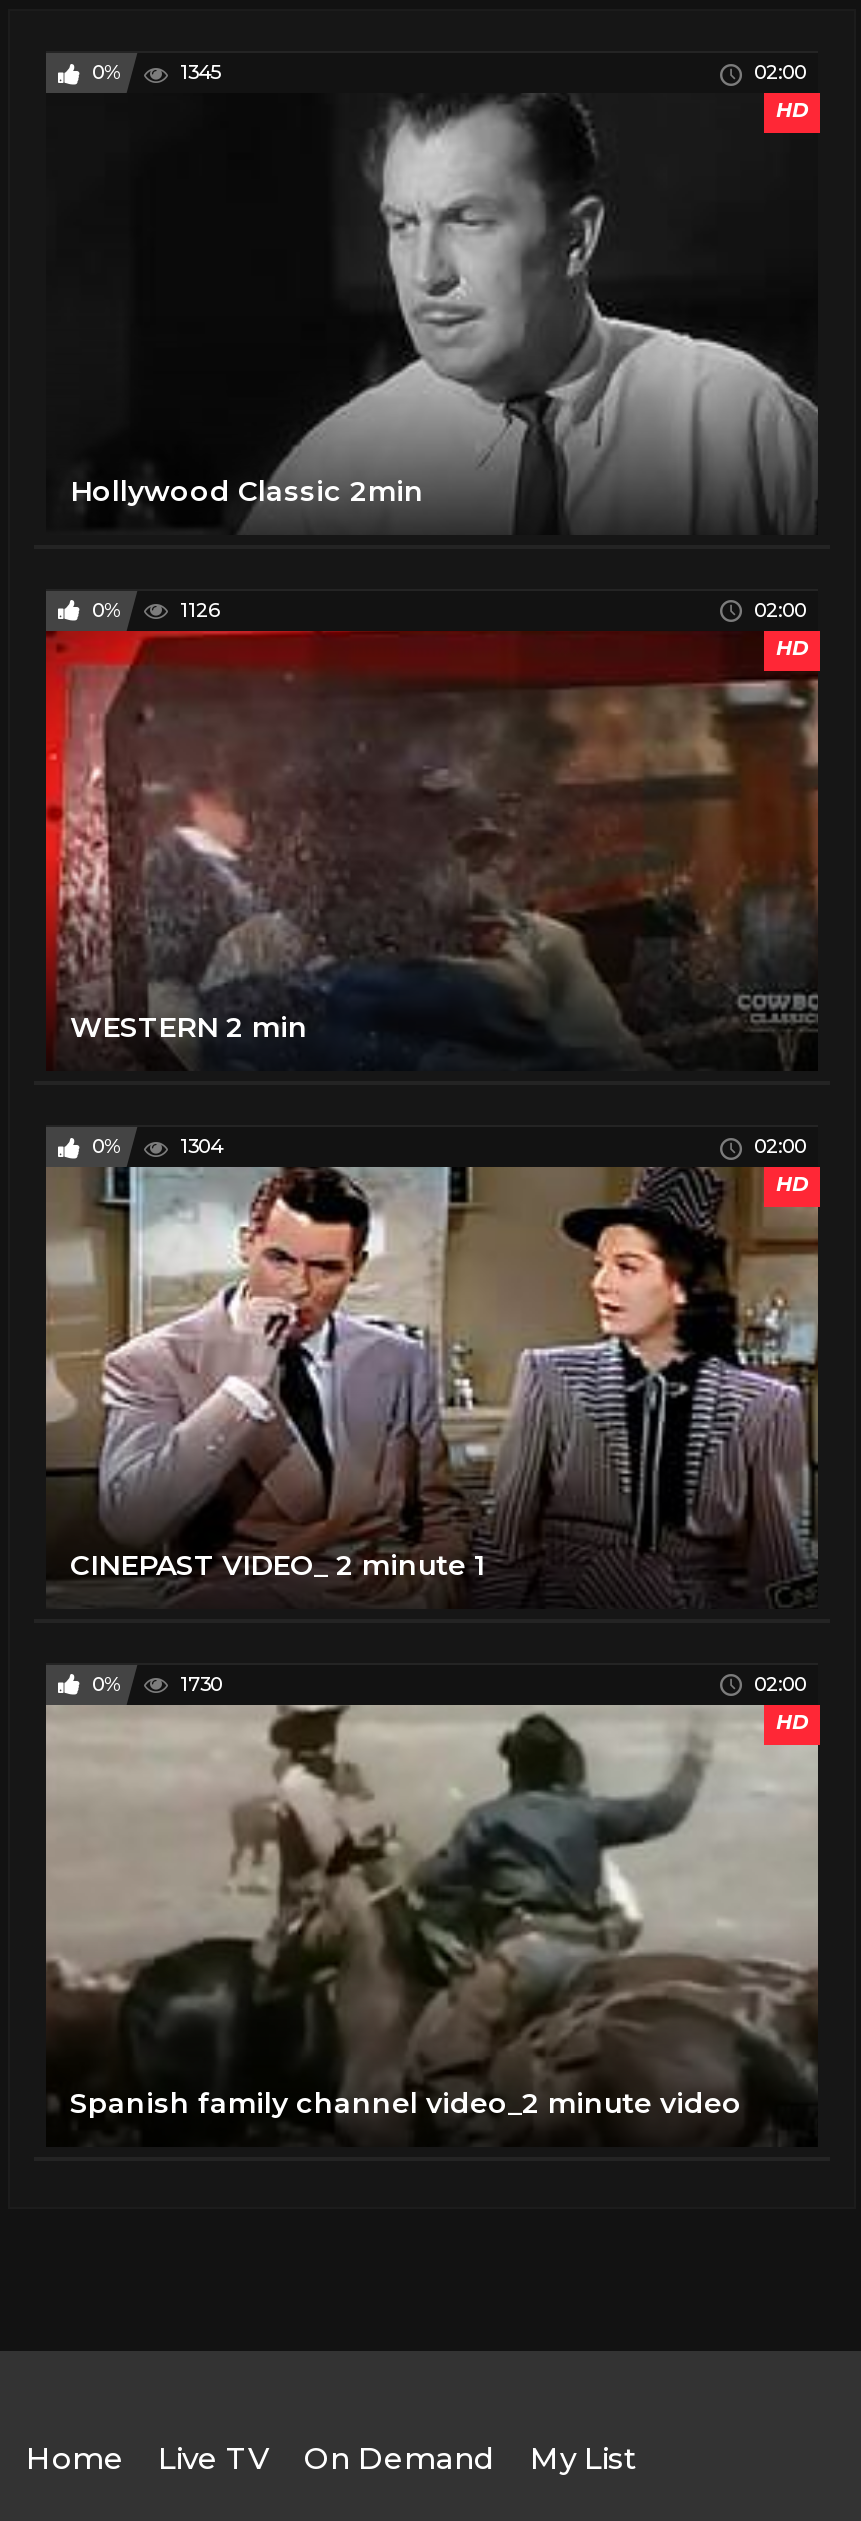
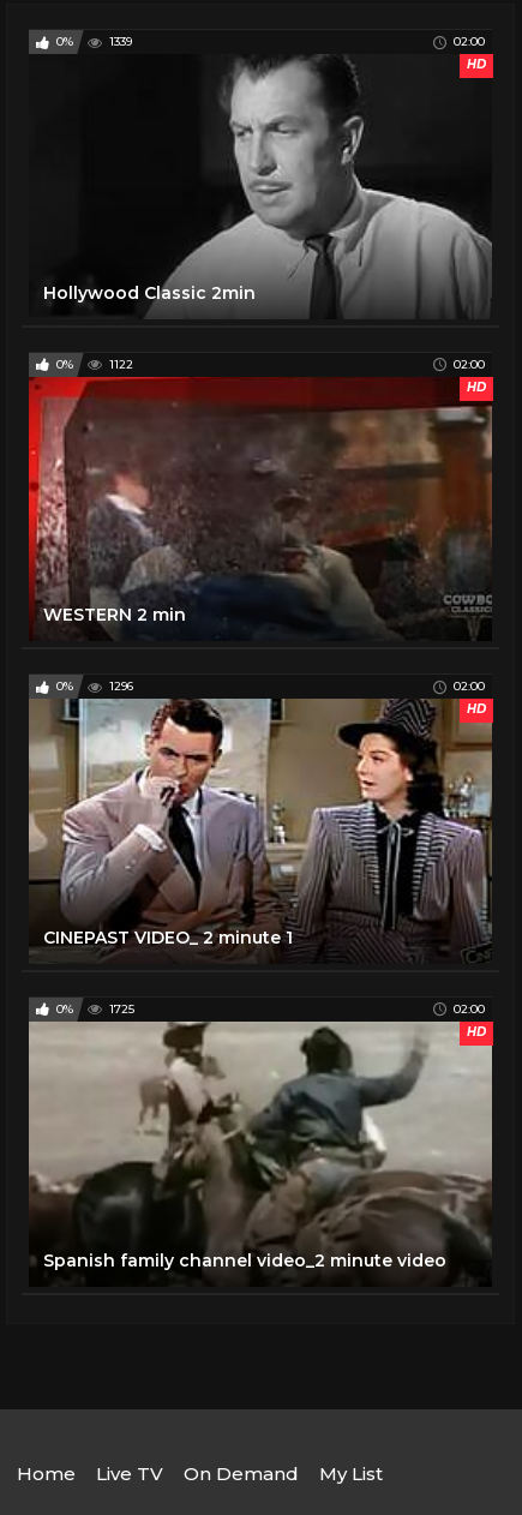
- 1345
+ 1339

- 1126
+ 1122

- 1304
+ 1296

- 1730
+ 1725
